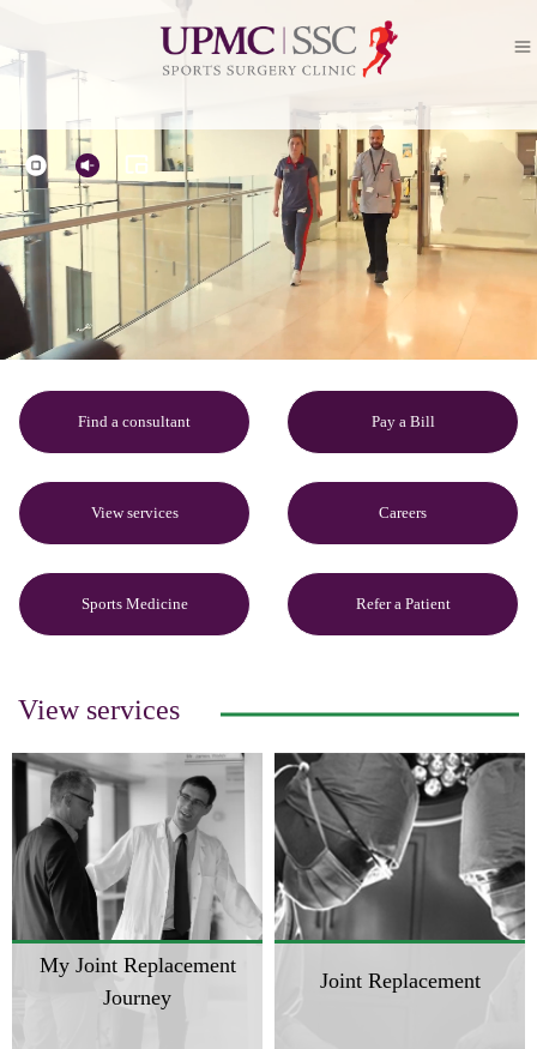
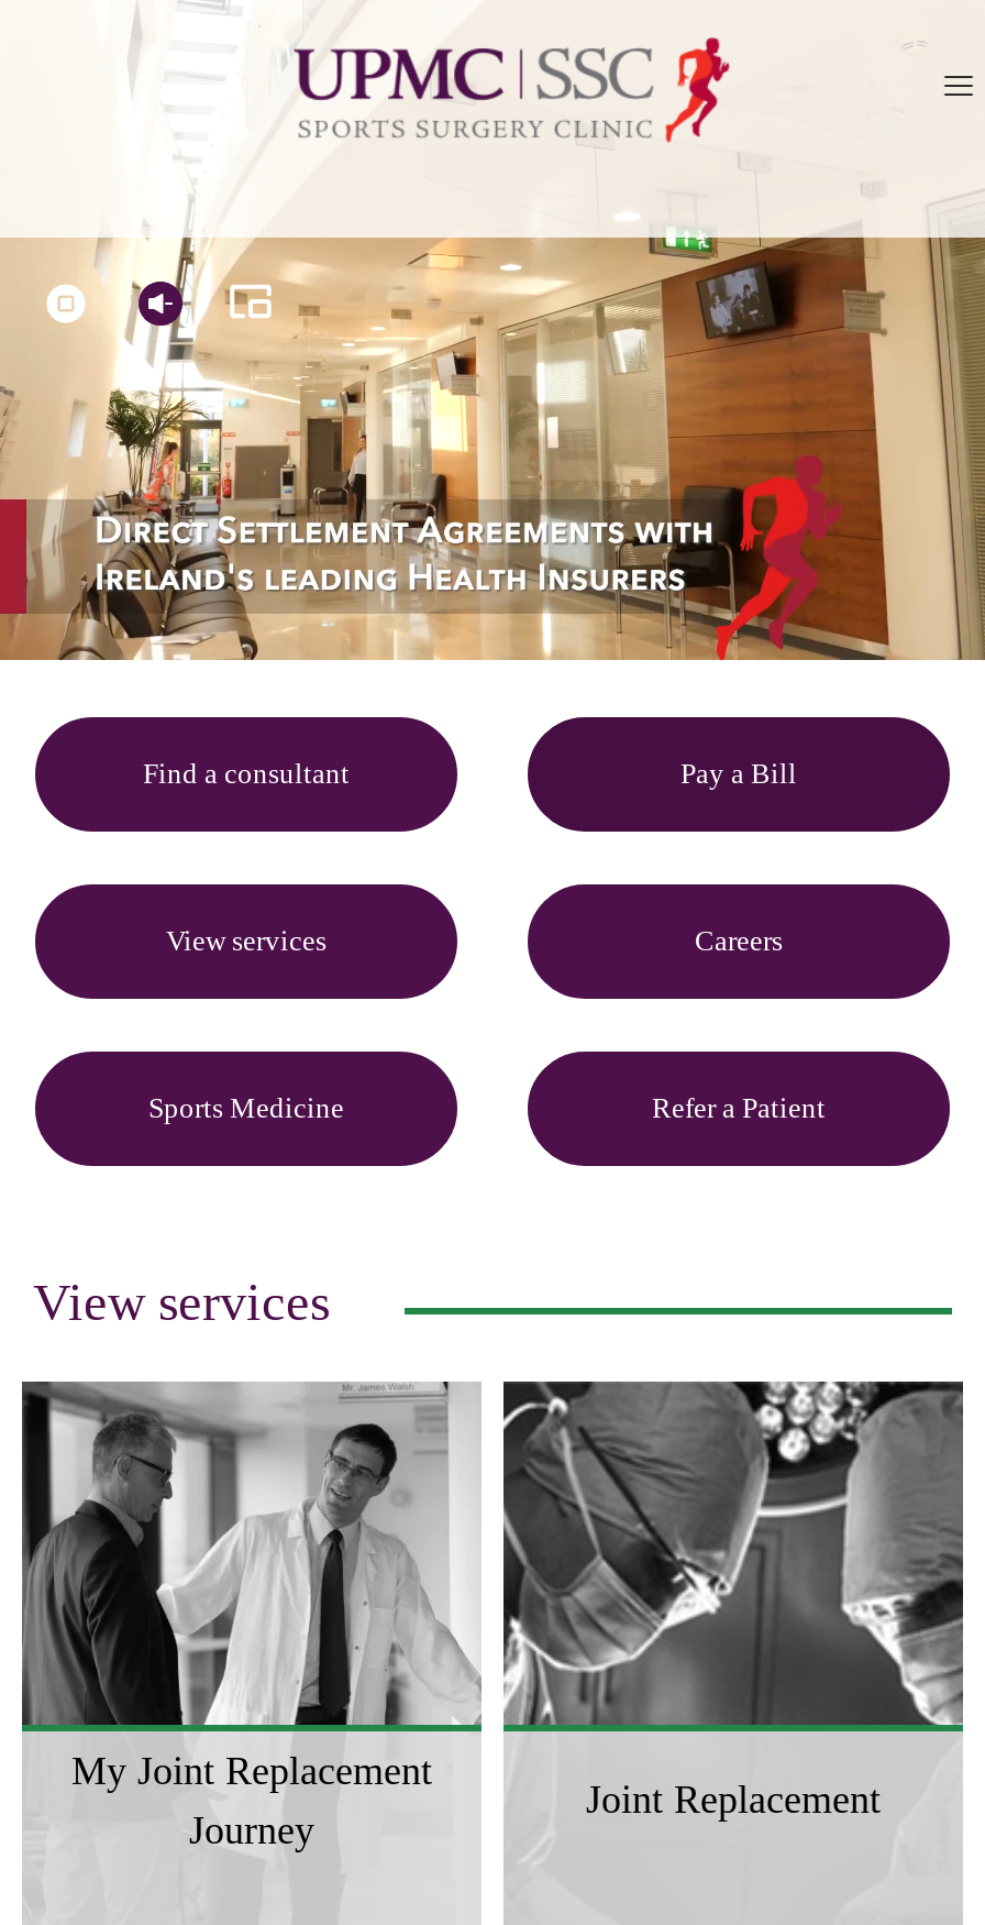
- [image]
+ [image]
